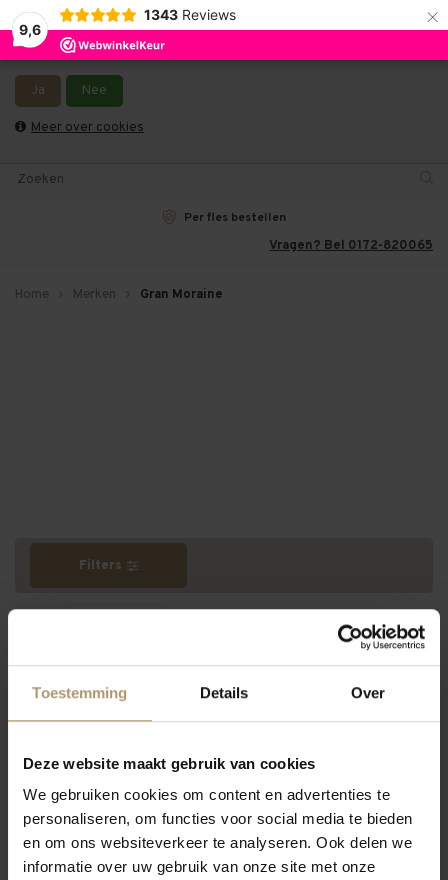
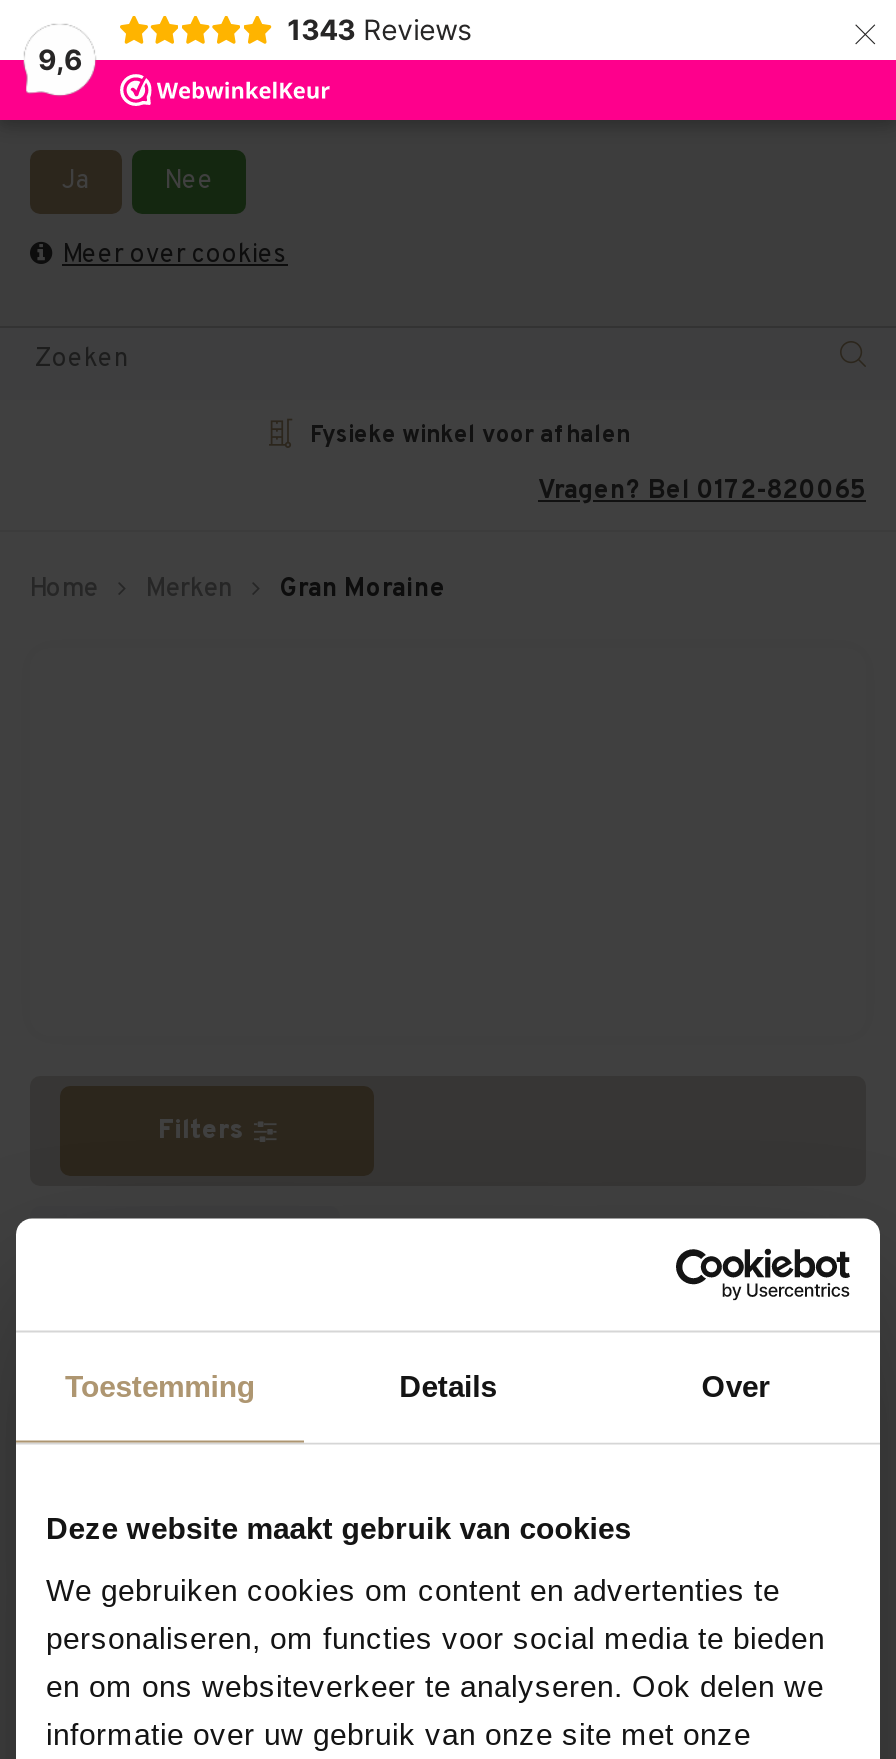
- Per fles bestellen
+ Fysieke winkel voor afhalen
